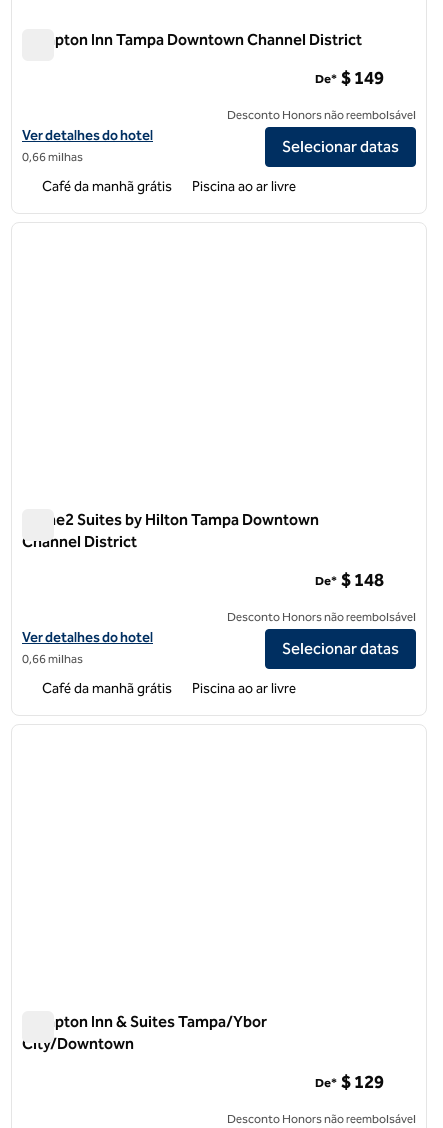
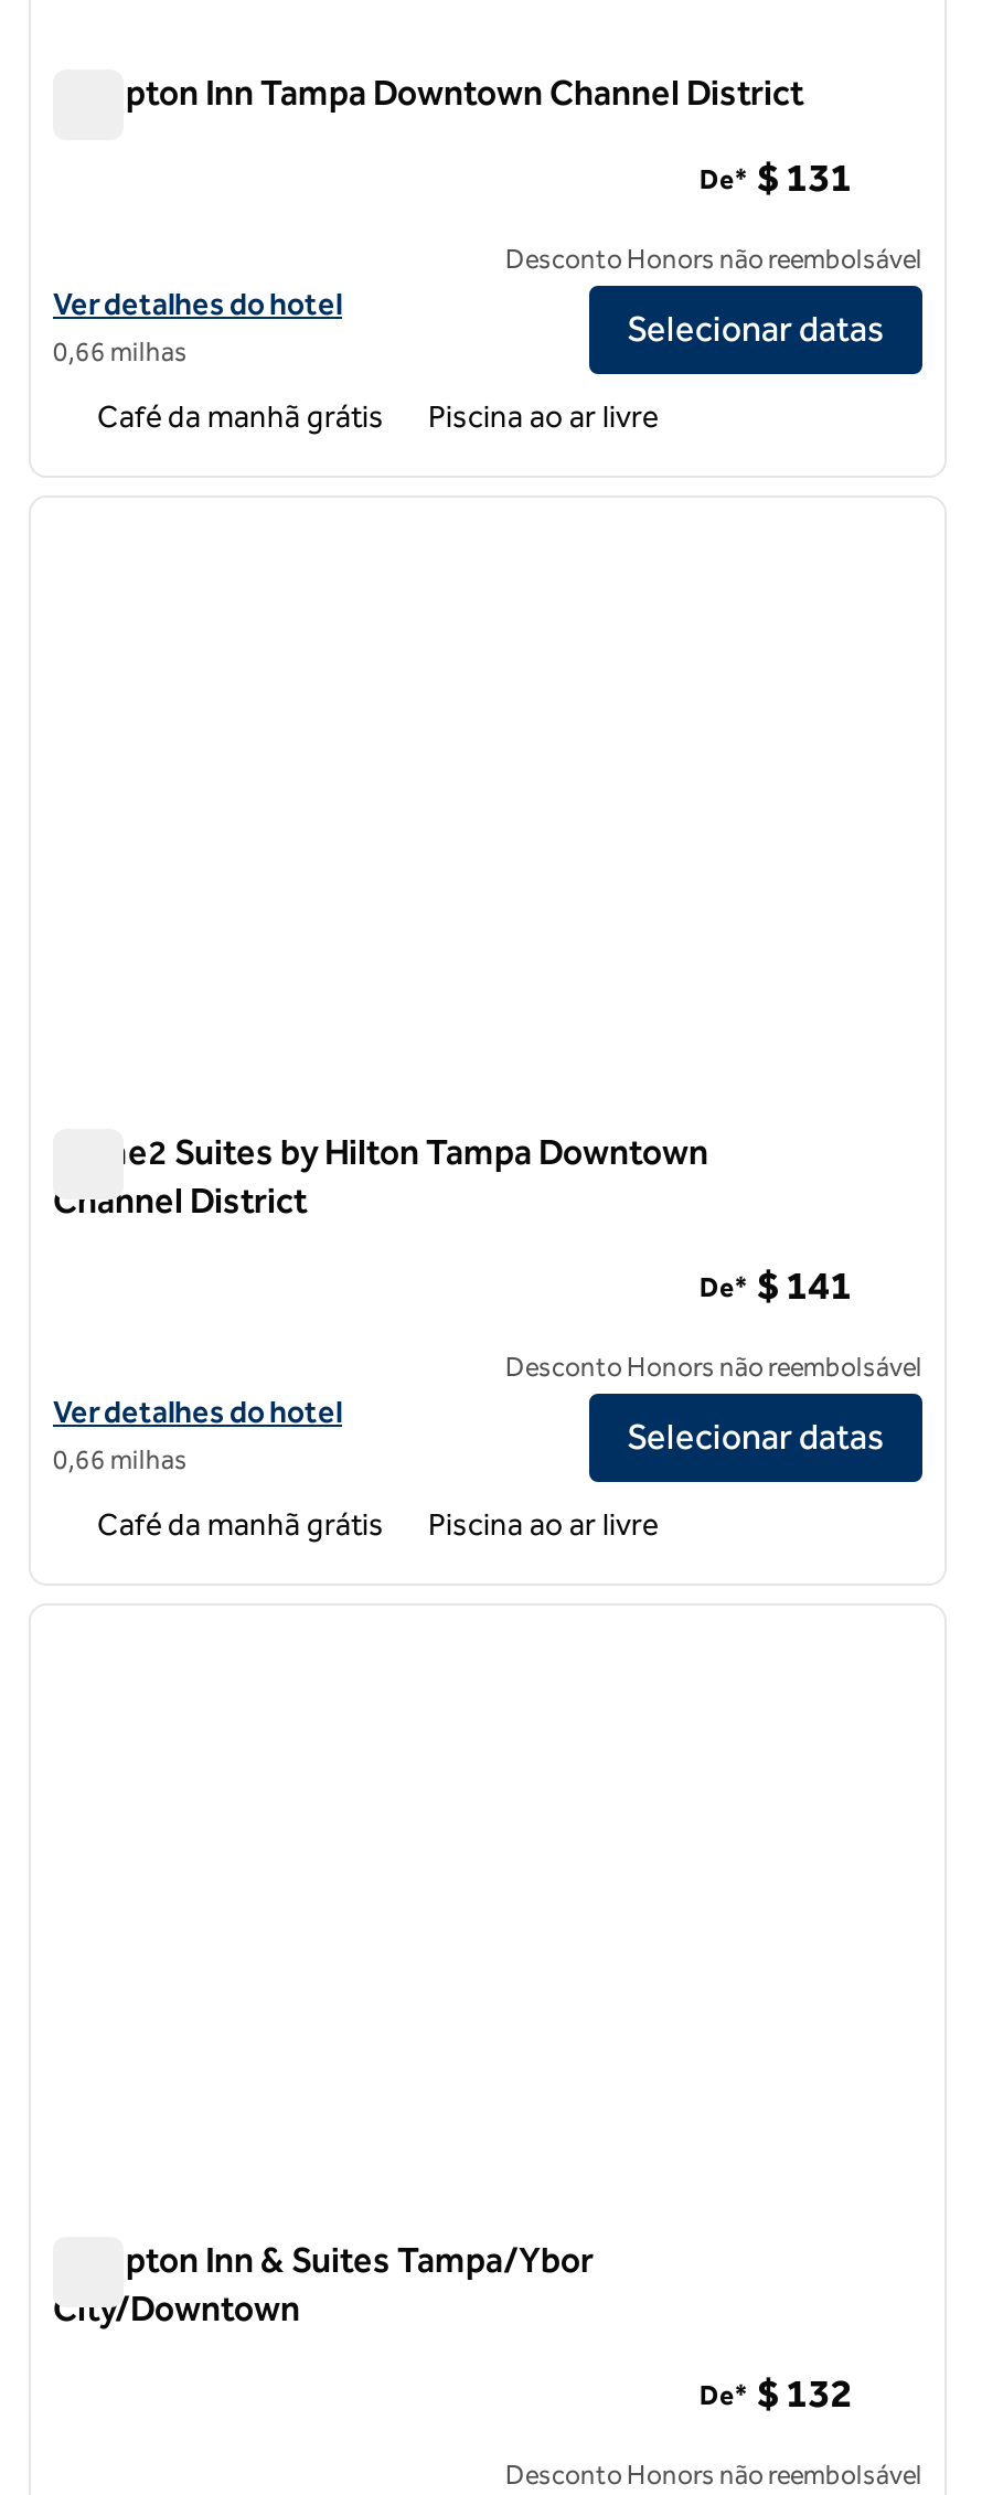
- De* $ 149
+ De* $ 131

- De* $ 148
+ De* $ 141

- De* $ 129
+ De* $ 132
